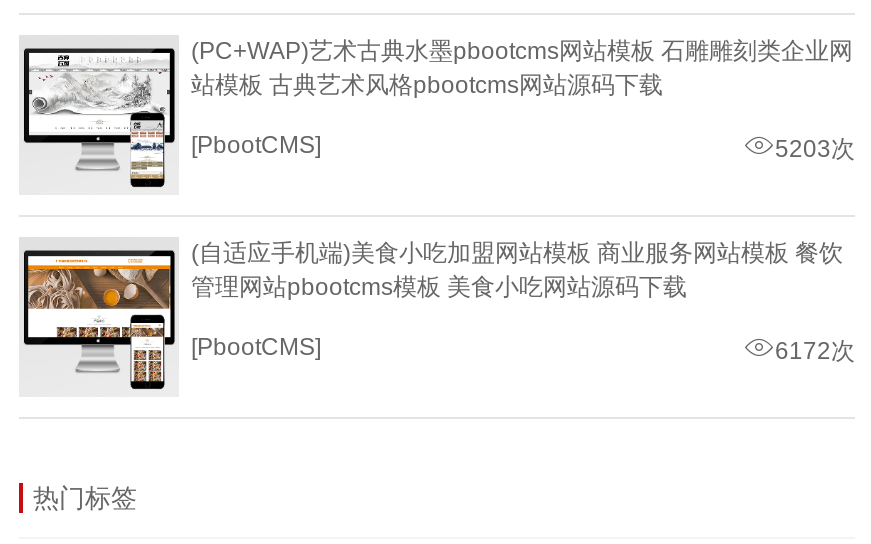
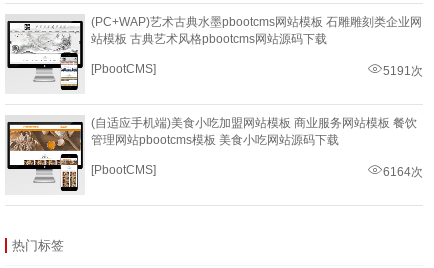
- 5203次
+ 5191次

- 6172次
+ 6164次
